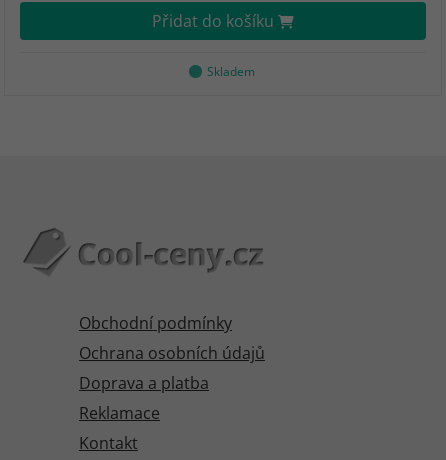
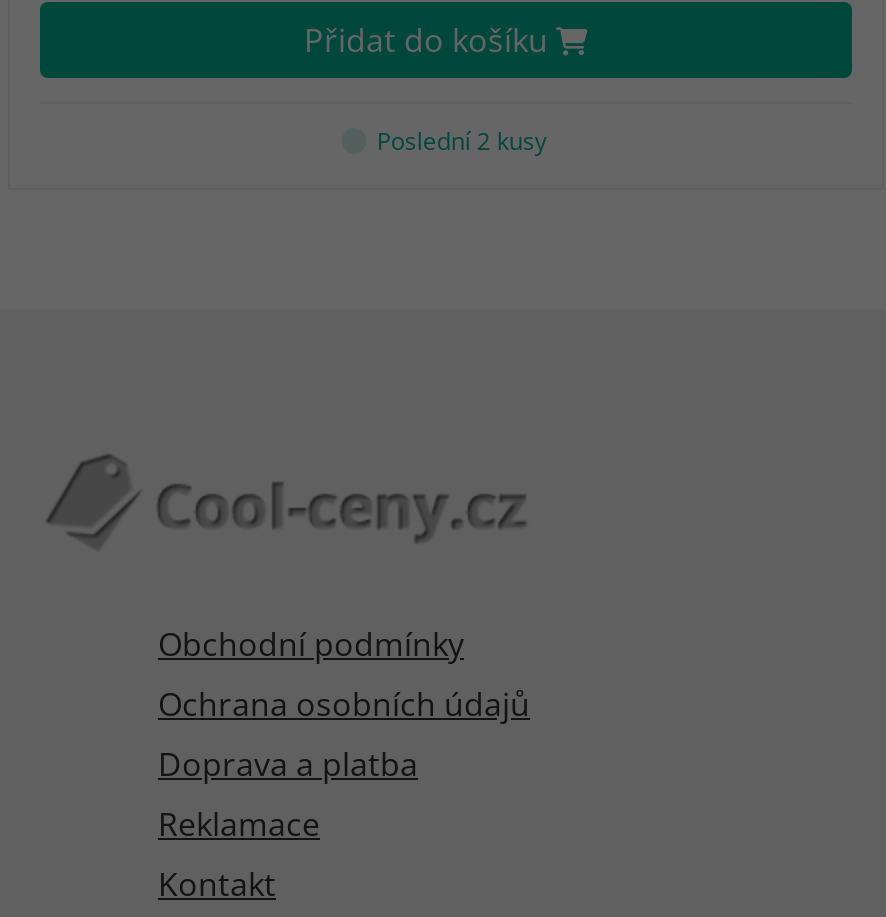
- Skladem
+ Poslední 2 kusy
